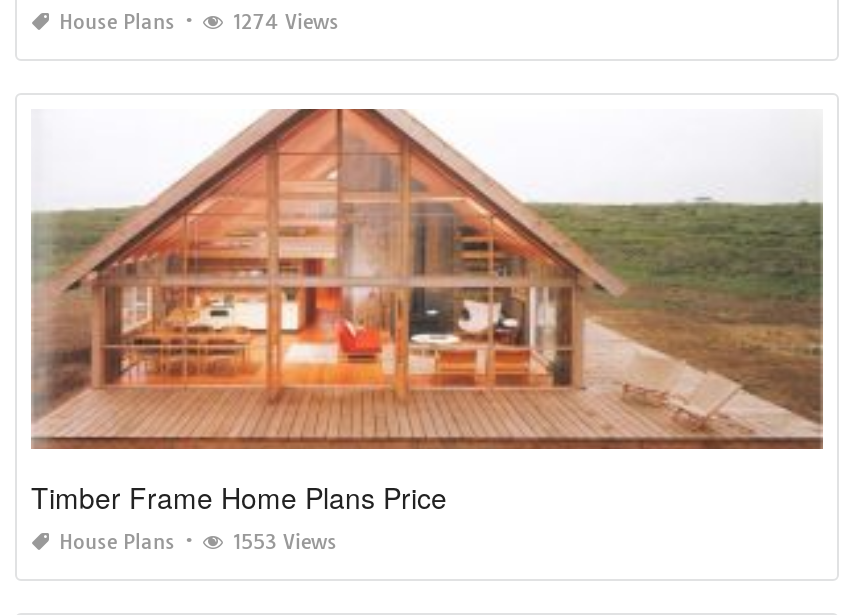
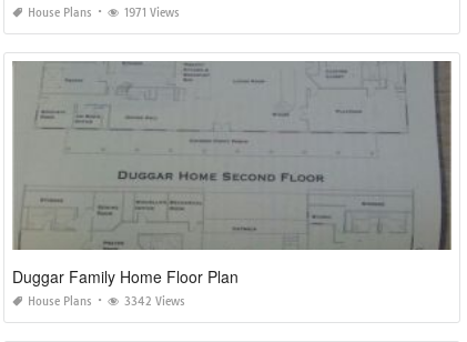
- 1274 Views
+ 1971 Views

- [image]
- Timber Frame Home Plans Price
+ [image]
+ Duggar Family Home Floor Plan

- 1553 Views
+ 3342 Views
